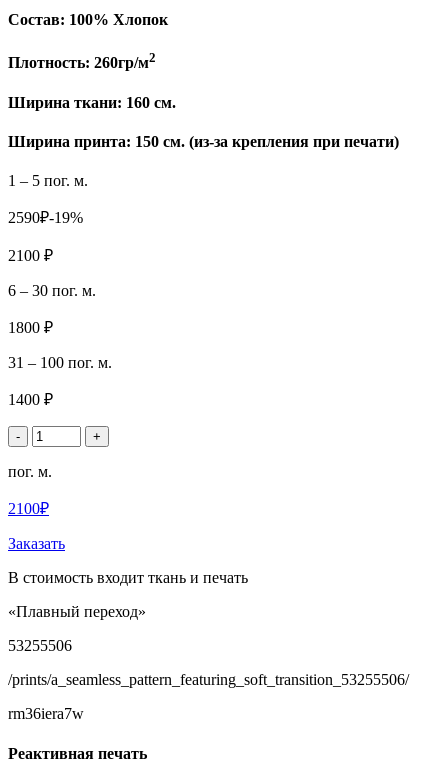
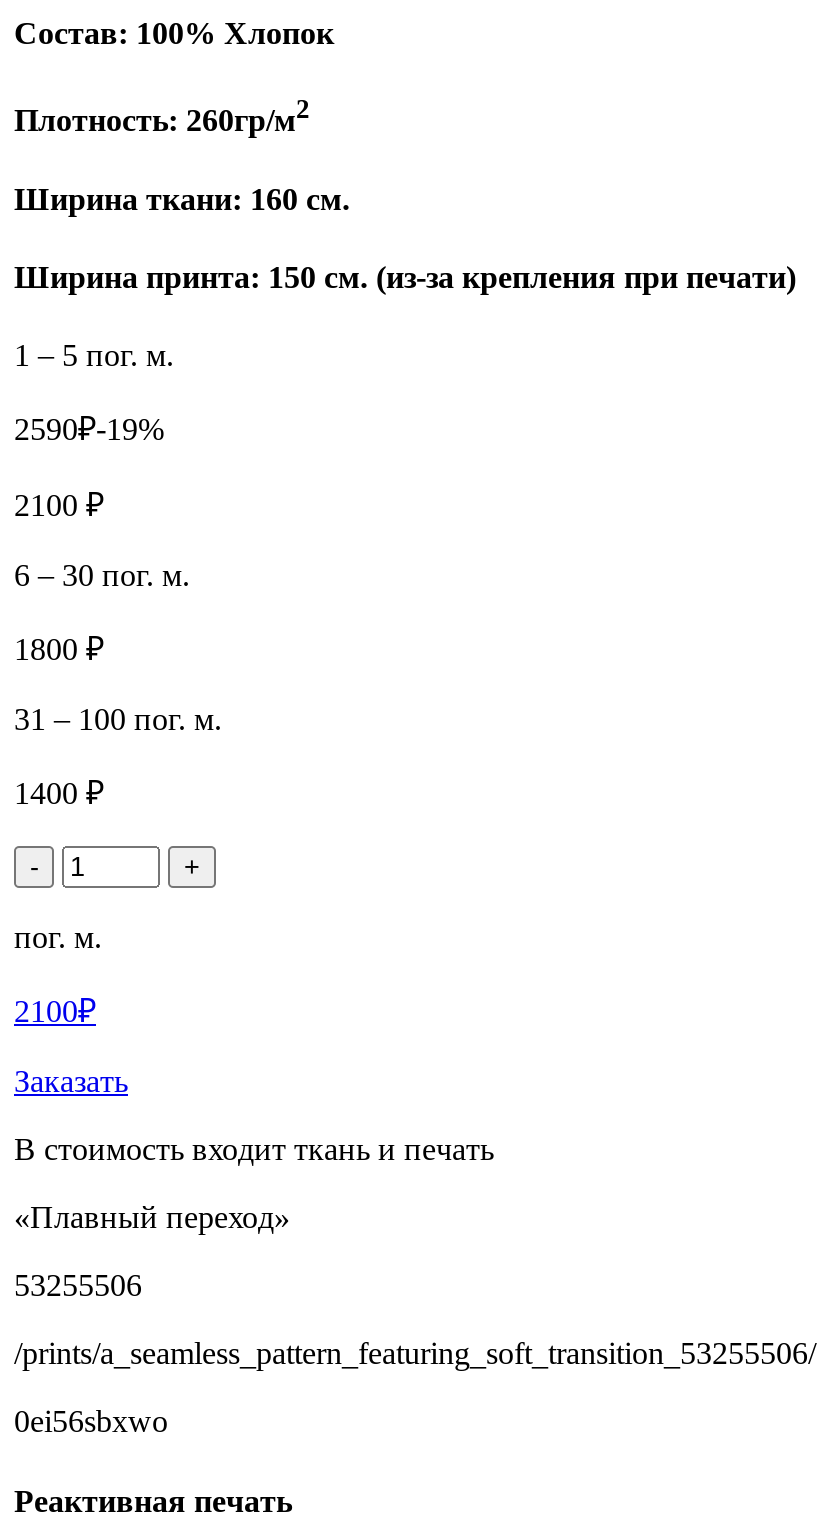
- rm36iera7w
+ 0ei56sbxwo
